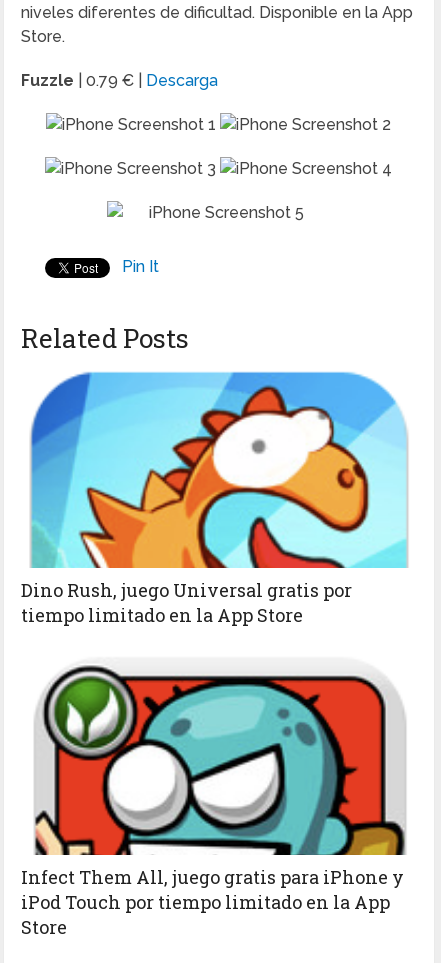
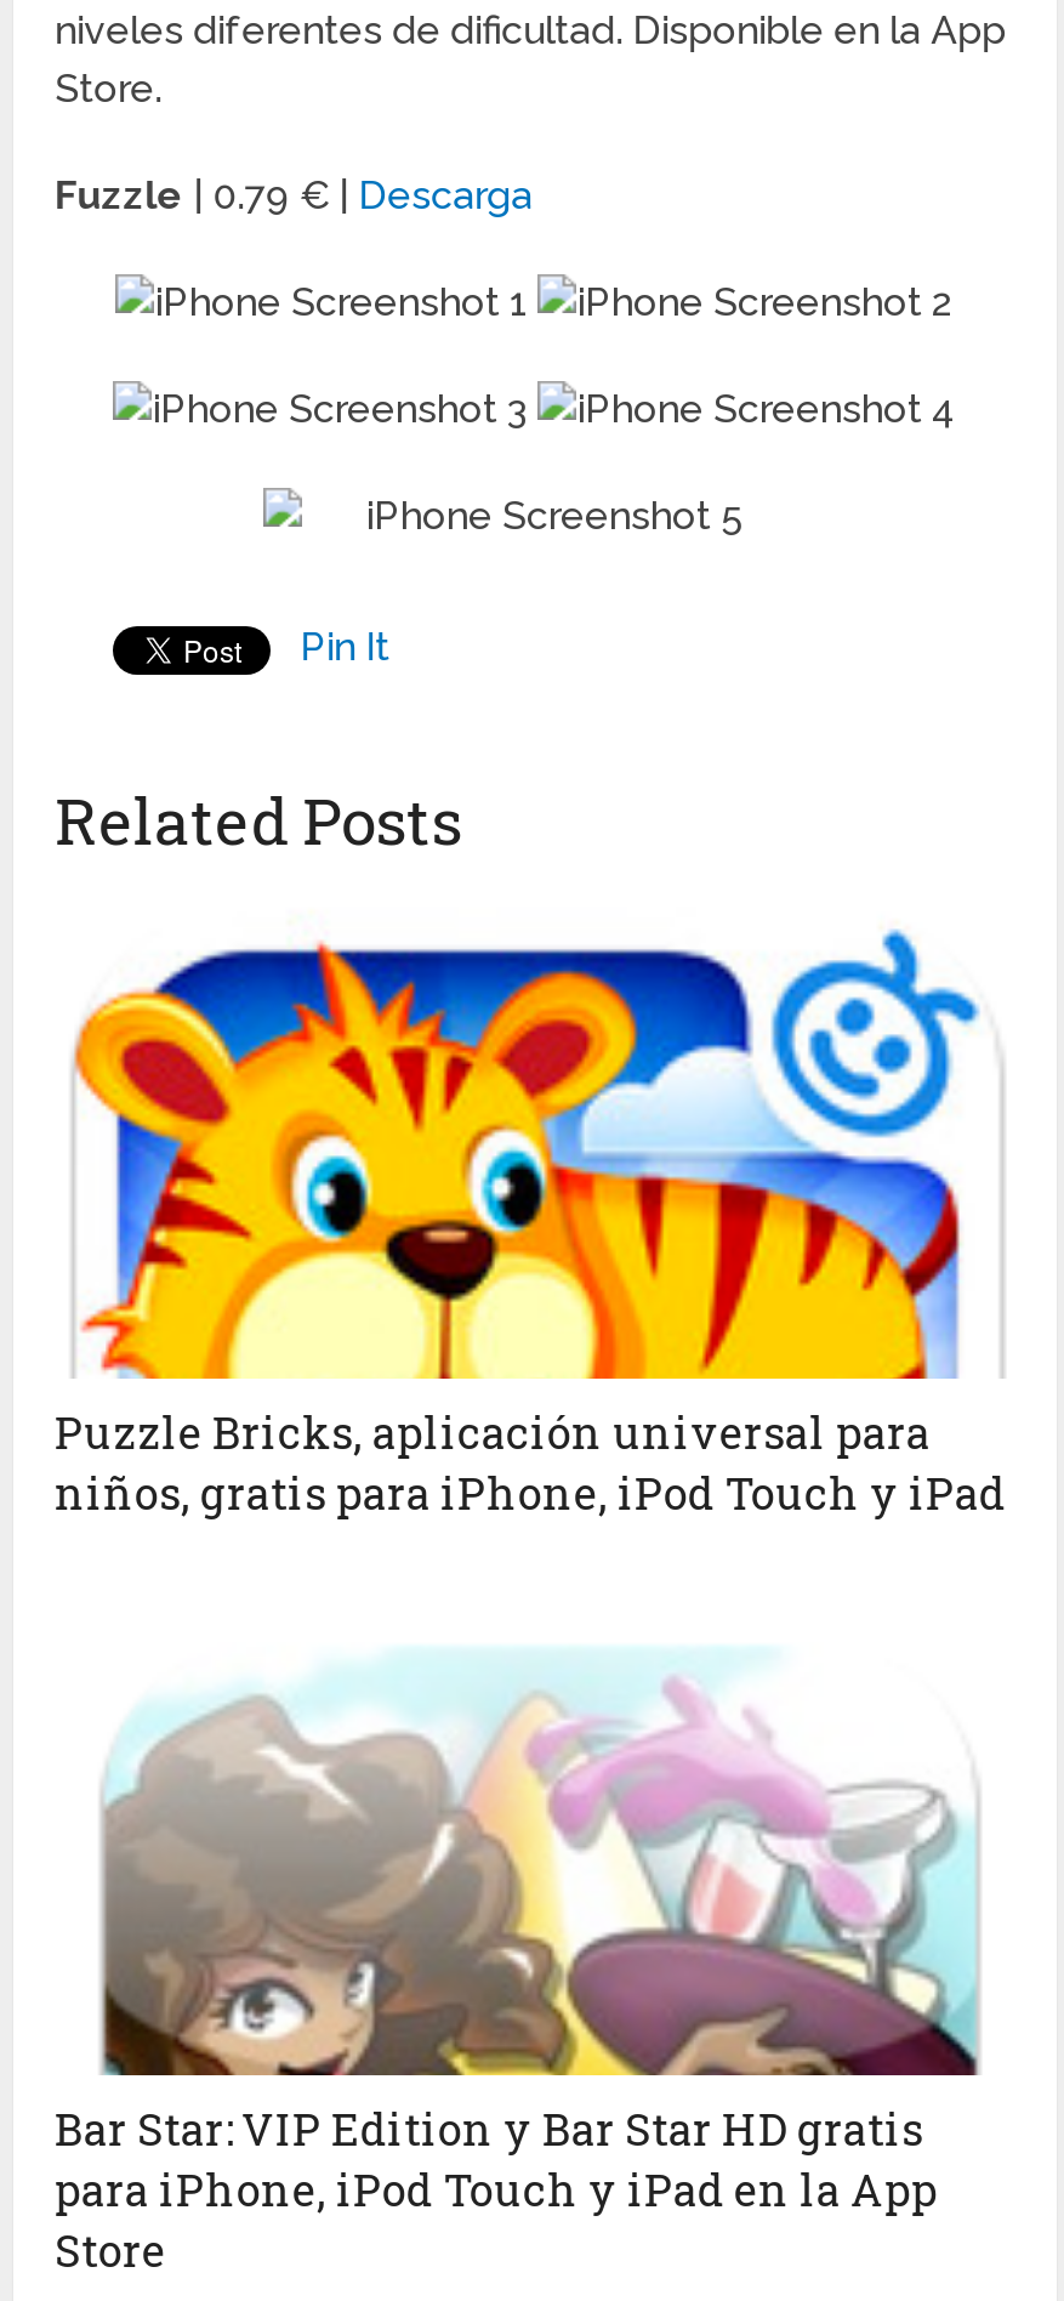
- [image]
- Dino Rush, juego Universal gratis por
- tiempo limitado en la App Store
+ [image]
+ Puzzle Bricks, aplicación universal para
+ niños, gratis para iPhone, iPod Touch y iPad

- [image]
- Infect Them All, juego gratis para iPhone y
- iPod Touch por tiempo limitado en la App
+ [image]
+ Bar Star: VIP Edition y Bar Star HD gratis
+ para iPhone, iPod Touch y iPad en la App
